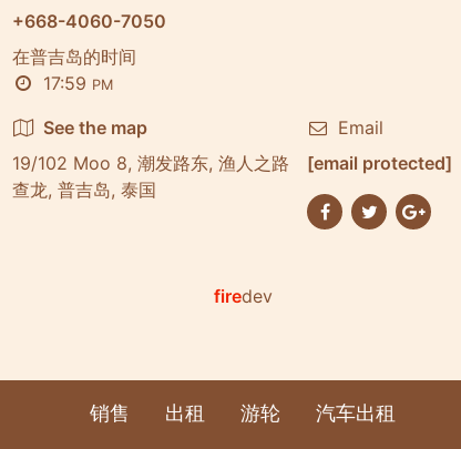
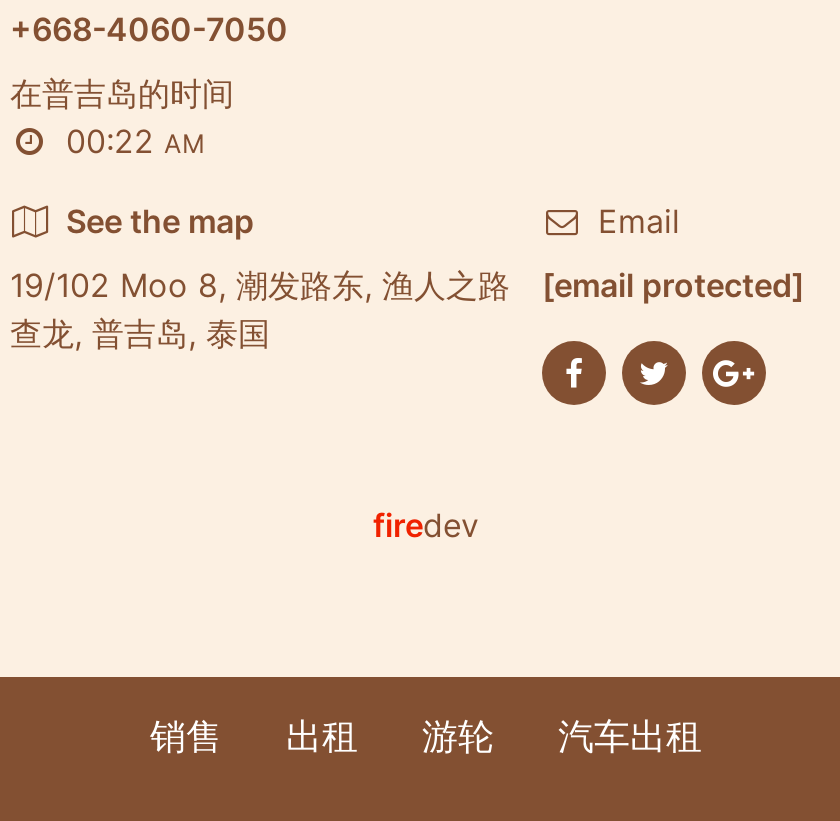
- 17:59 PM
+ 00:22 AM
